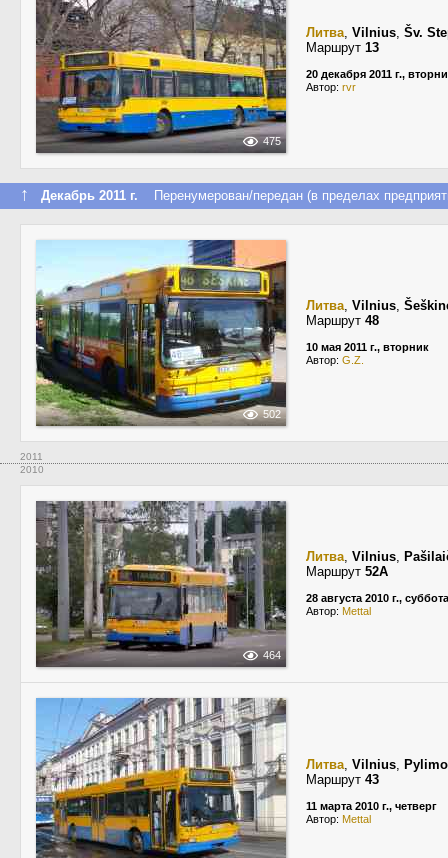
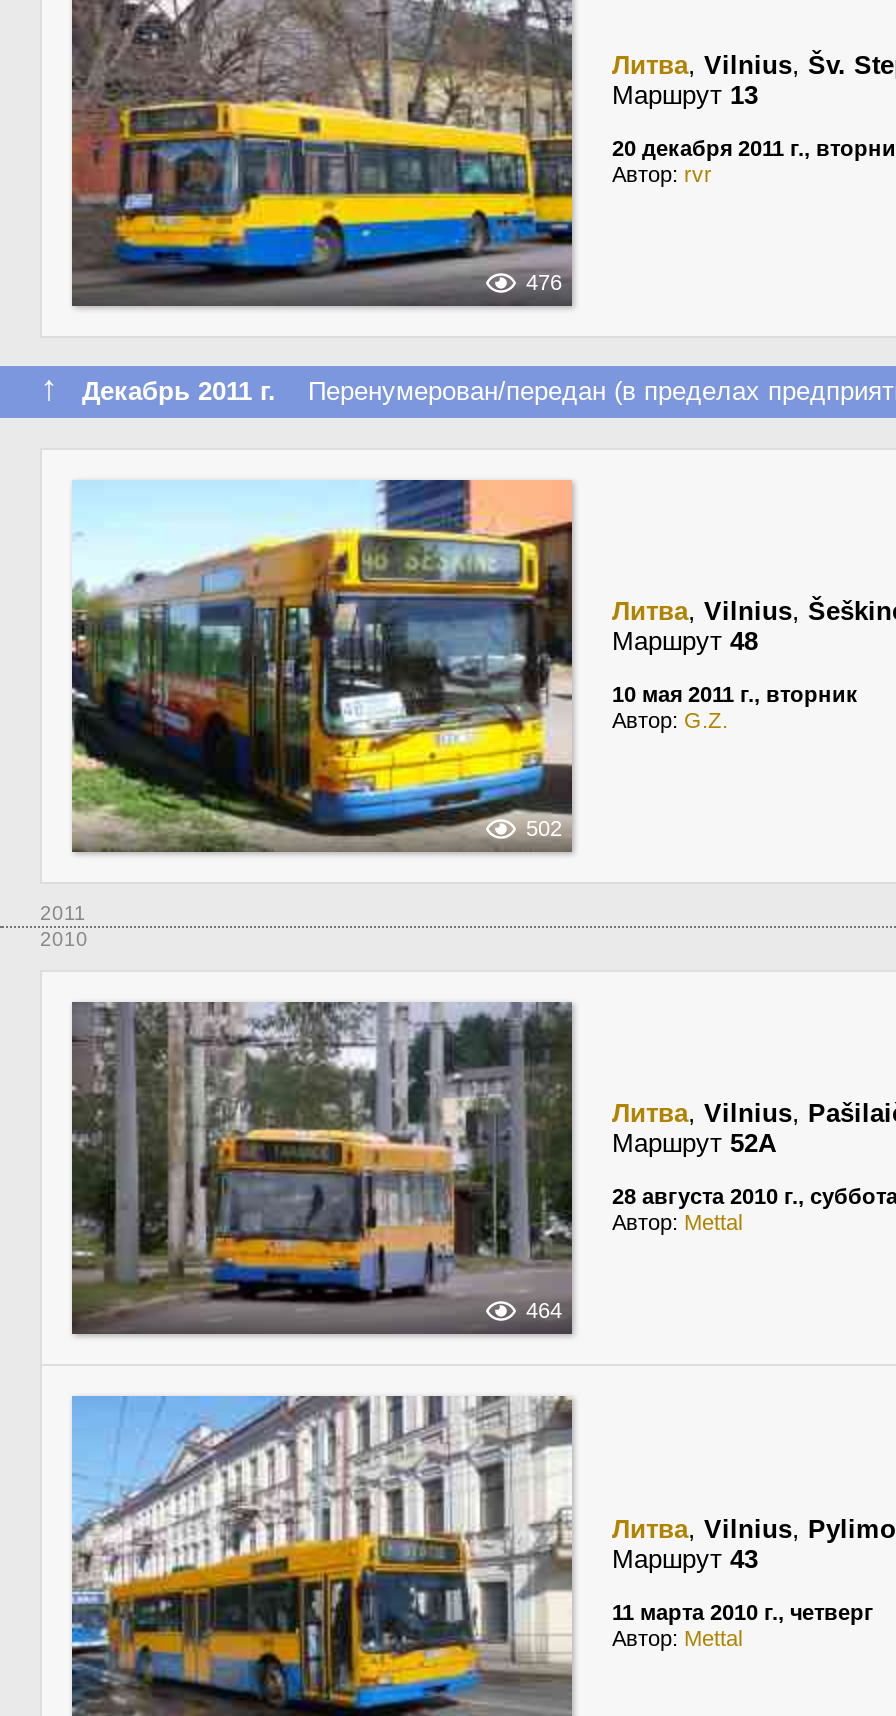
- 475
+ 476
